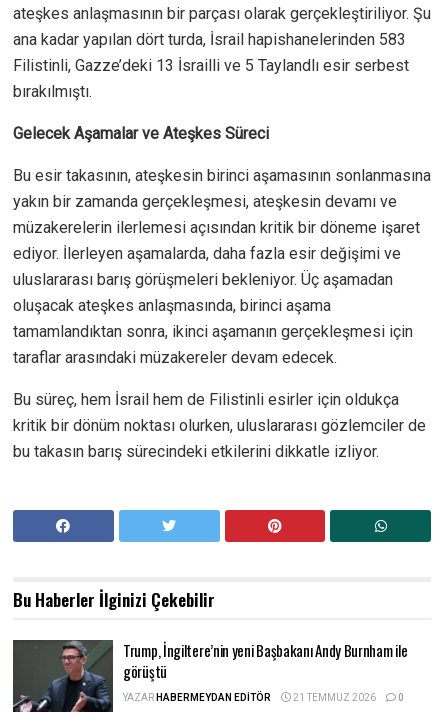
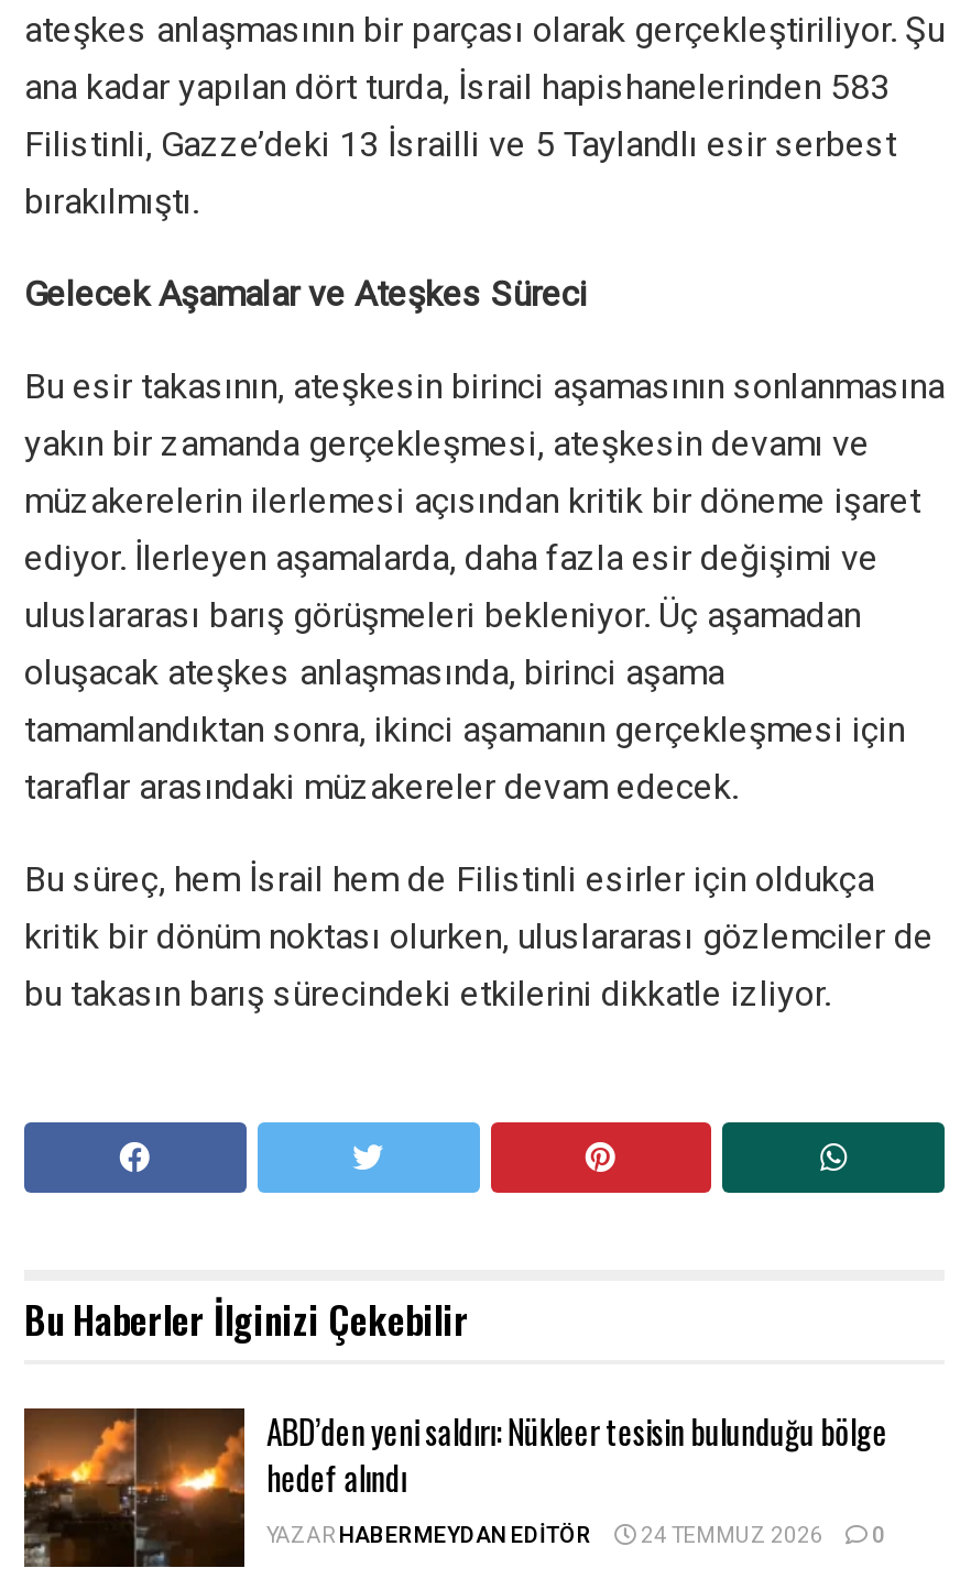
- [image]
- Trump, İngiltere’nin yeni Başbakanı Andy Burnham ile
- görüştü
+ [image]
+ ABD’den yeni saldırı: Nükleer tesisin bulunduğu bölge
+ hedef alındı

- 21 TEMMUZ 2026
+ 24 TEMMUZ 2026
